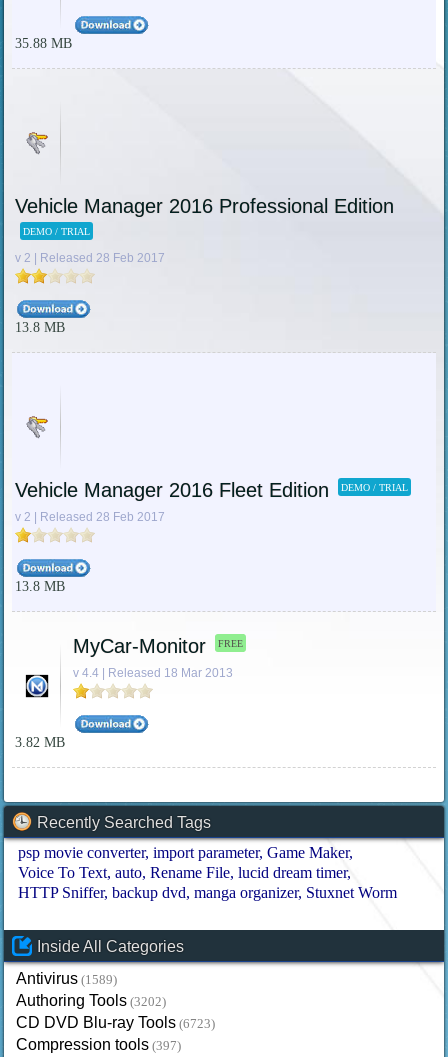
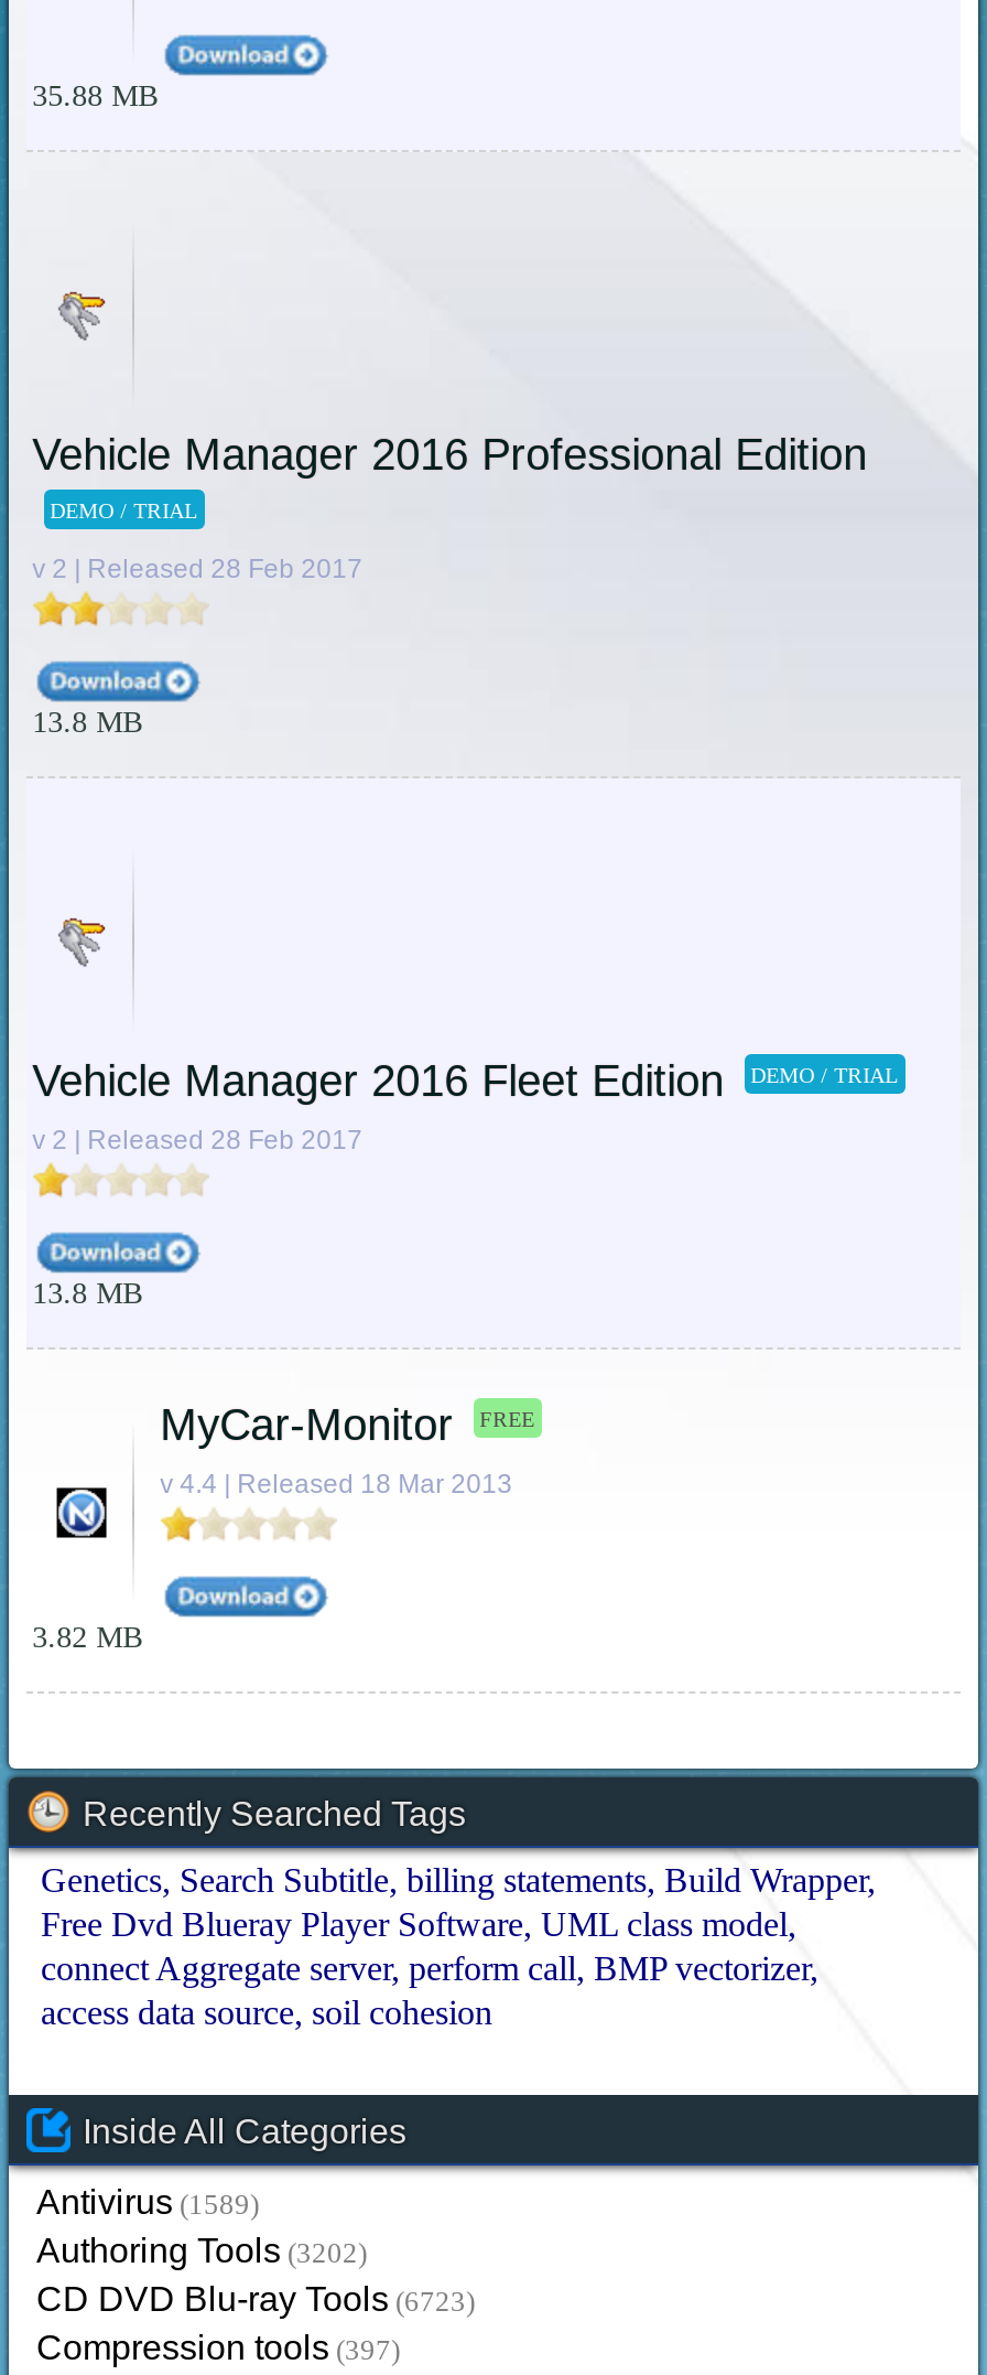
- psp movie converter import parameter Game Maker
- Voice To Text auto Rename File lucid dream timer
- HTTP Sniffer backup dvd manga organizer Stuxnet Worm
+ Genetics Search Subtitle billing statements Build Wrapper
+ Free Dvd Blueray Player Software UML class model
+ connect Aggregate server perform call BMP vectorizer
+ access data source soil cohesion
